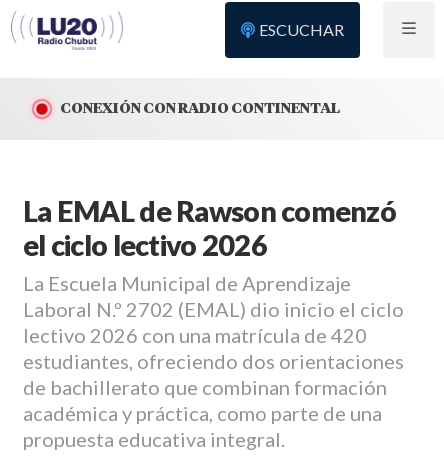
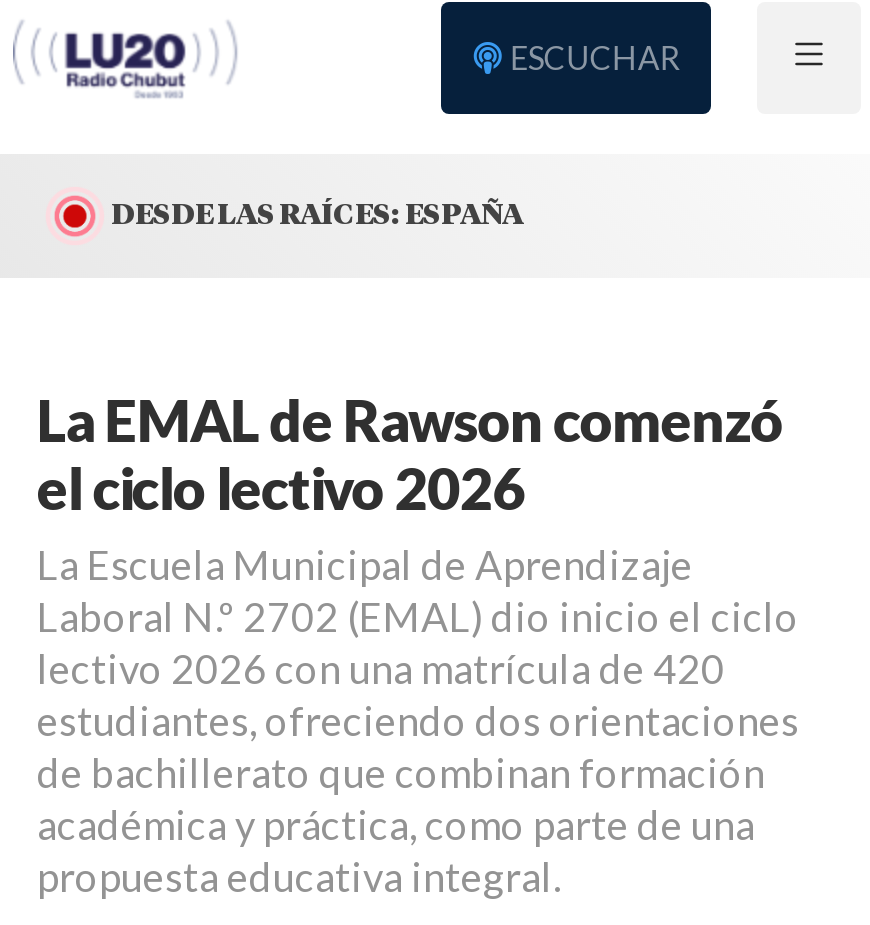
- CONEXIÓN CON RADIO CONTINENTAL
+ DESDE LAS RAÍCES: ESPAÑA
